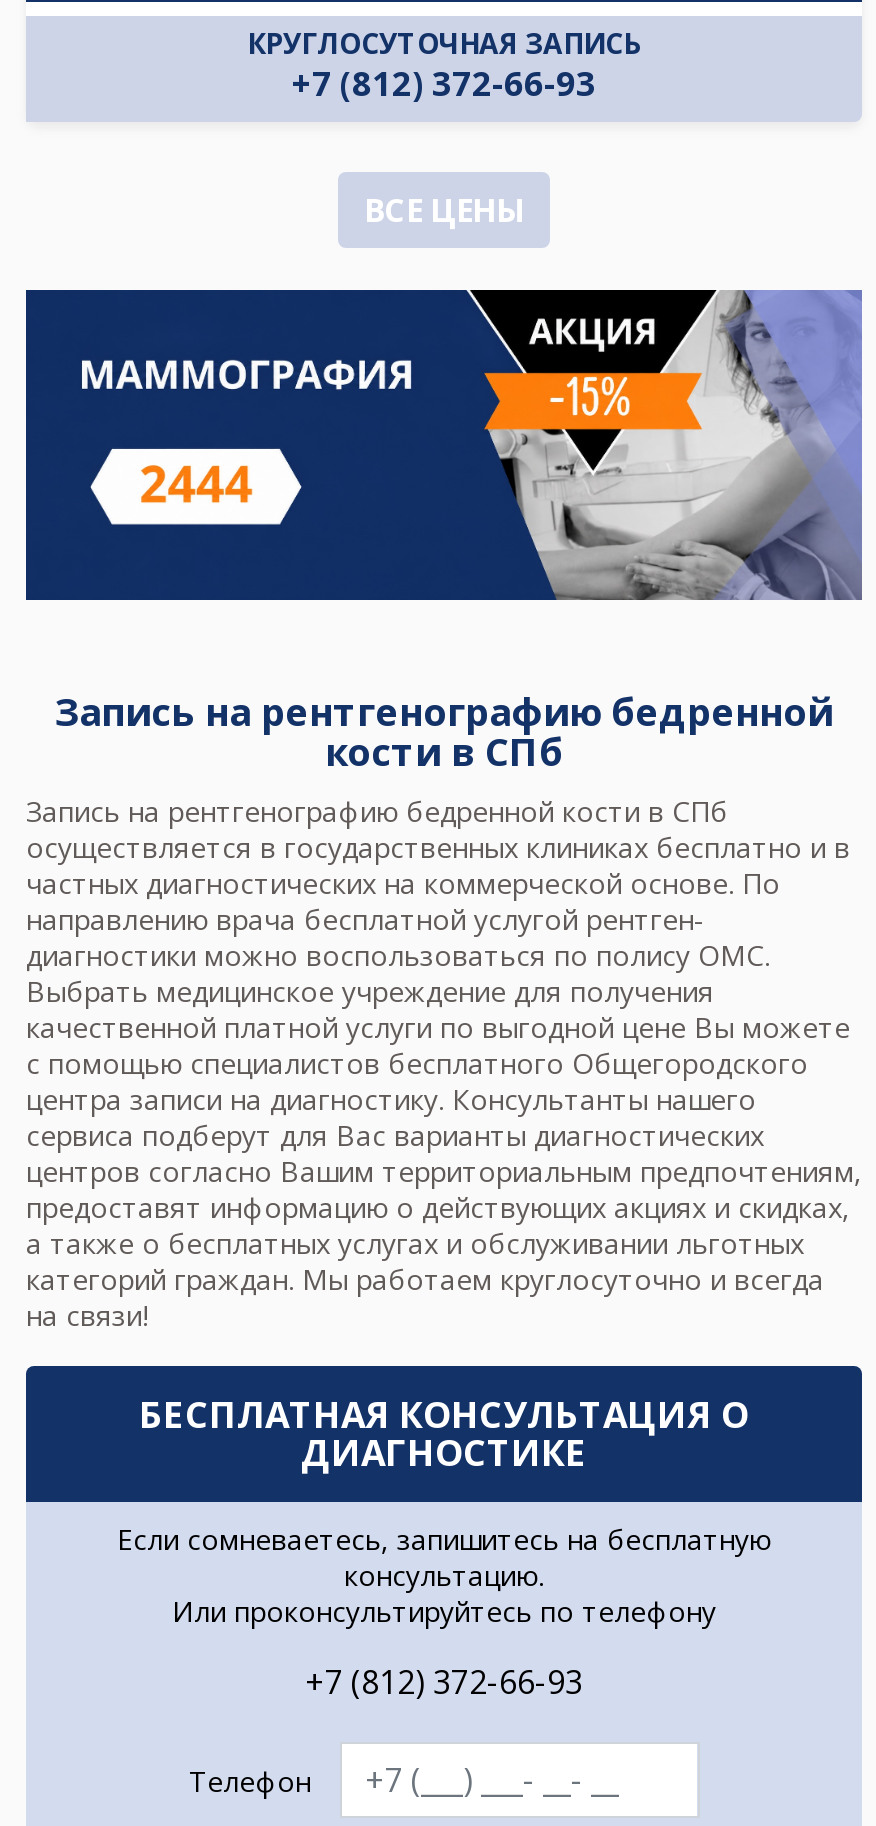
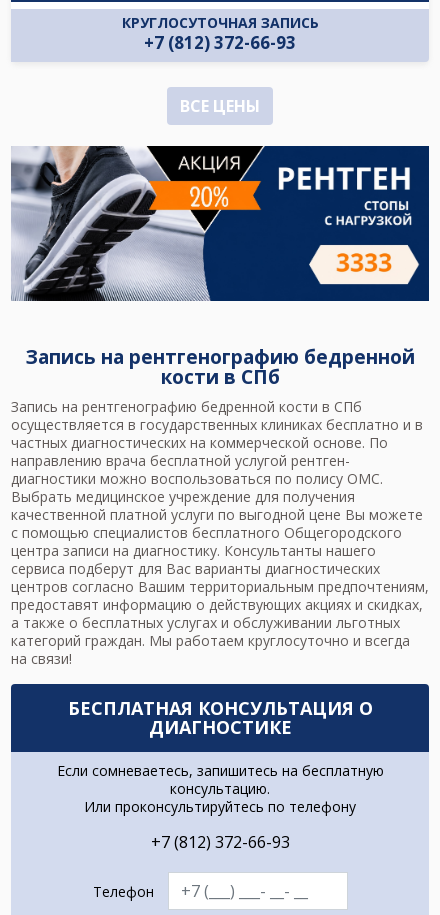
- [image]
+ [image]
